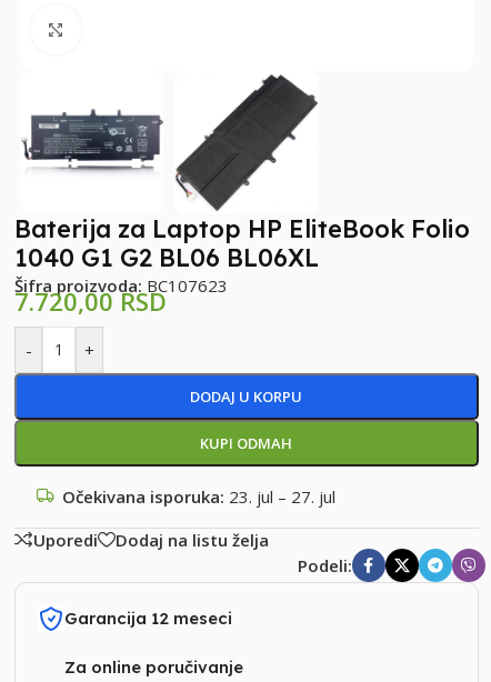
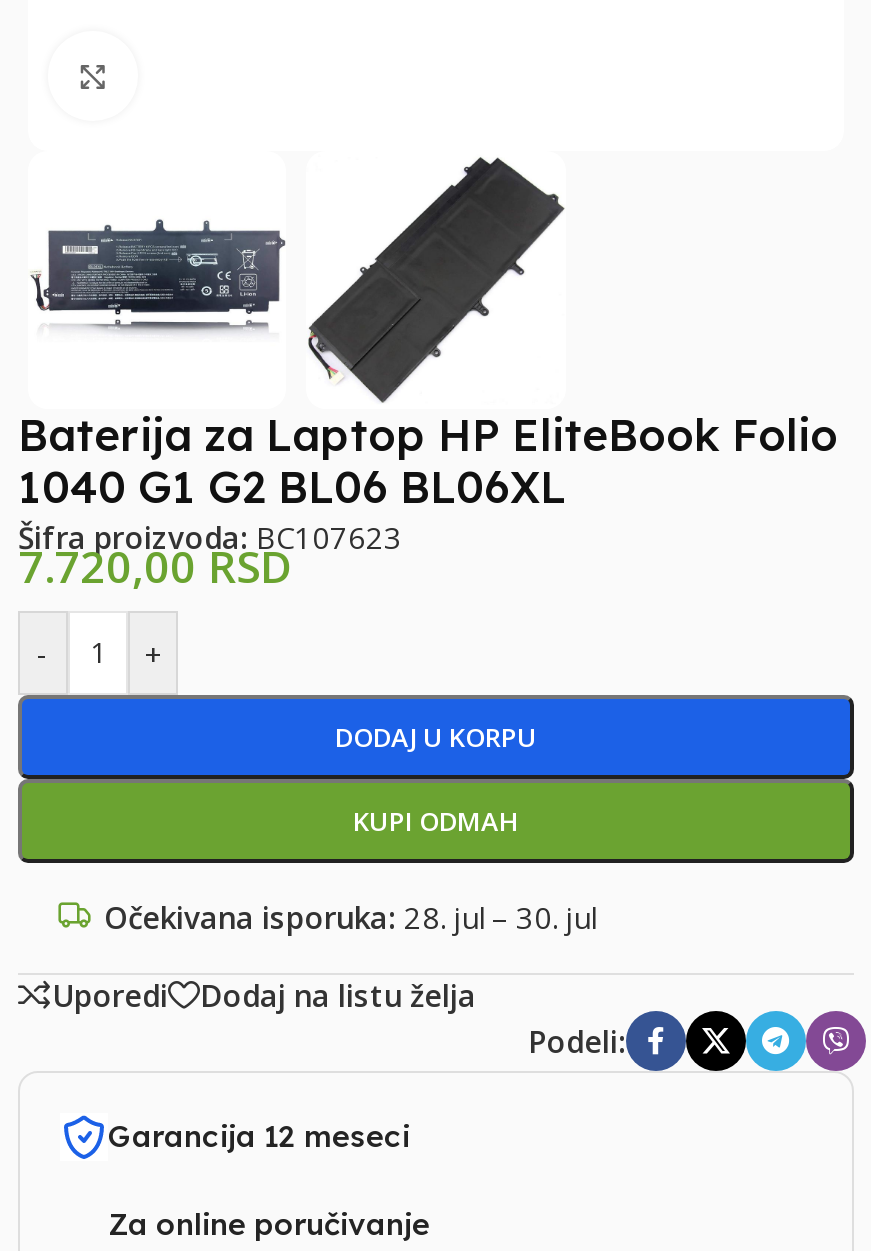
- Očekivana isporuka: 23. jul – 27. jul
+ Očekivana isporuka: 28. jul – 30. jul
